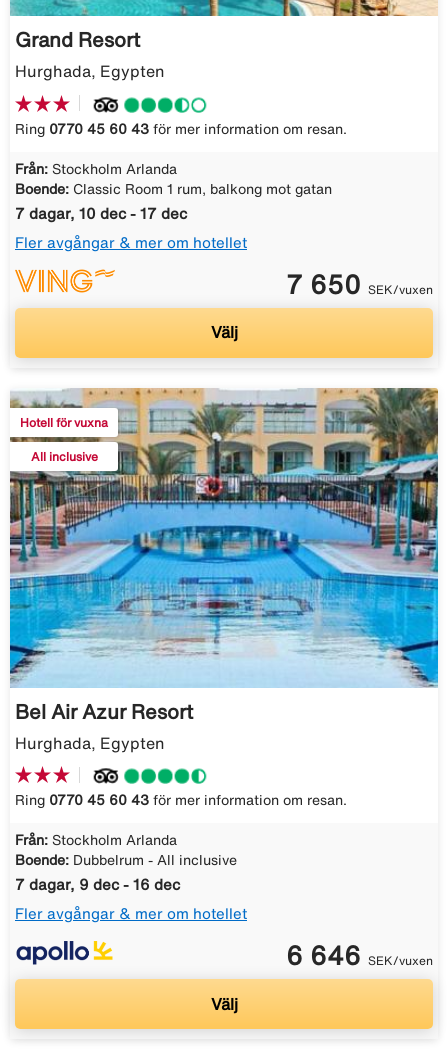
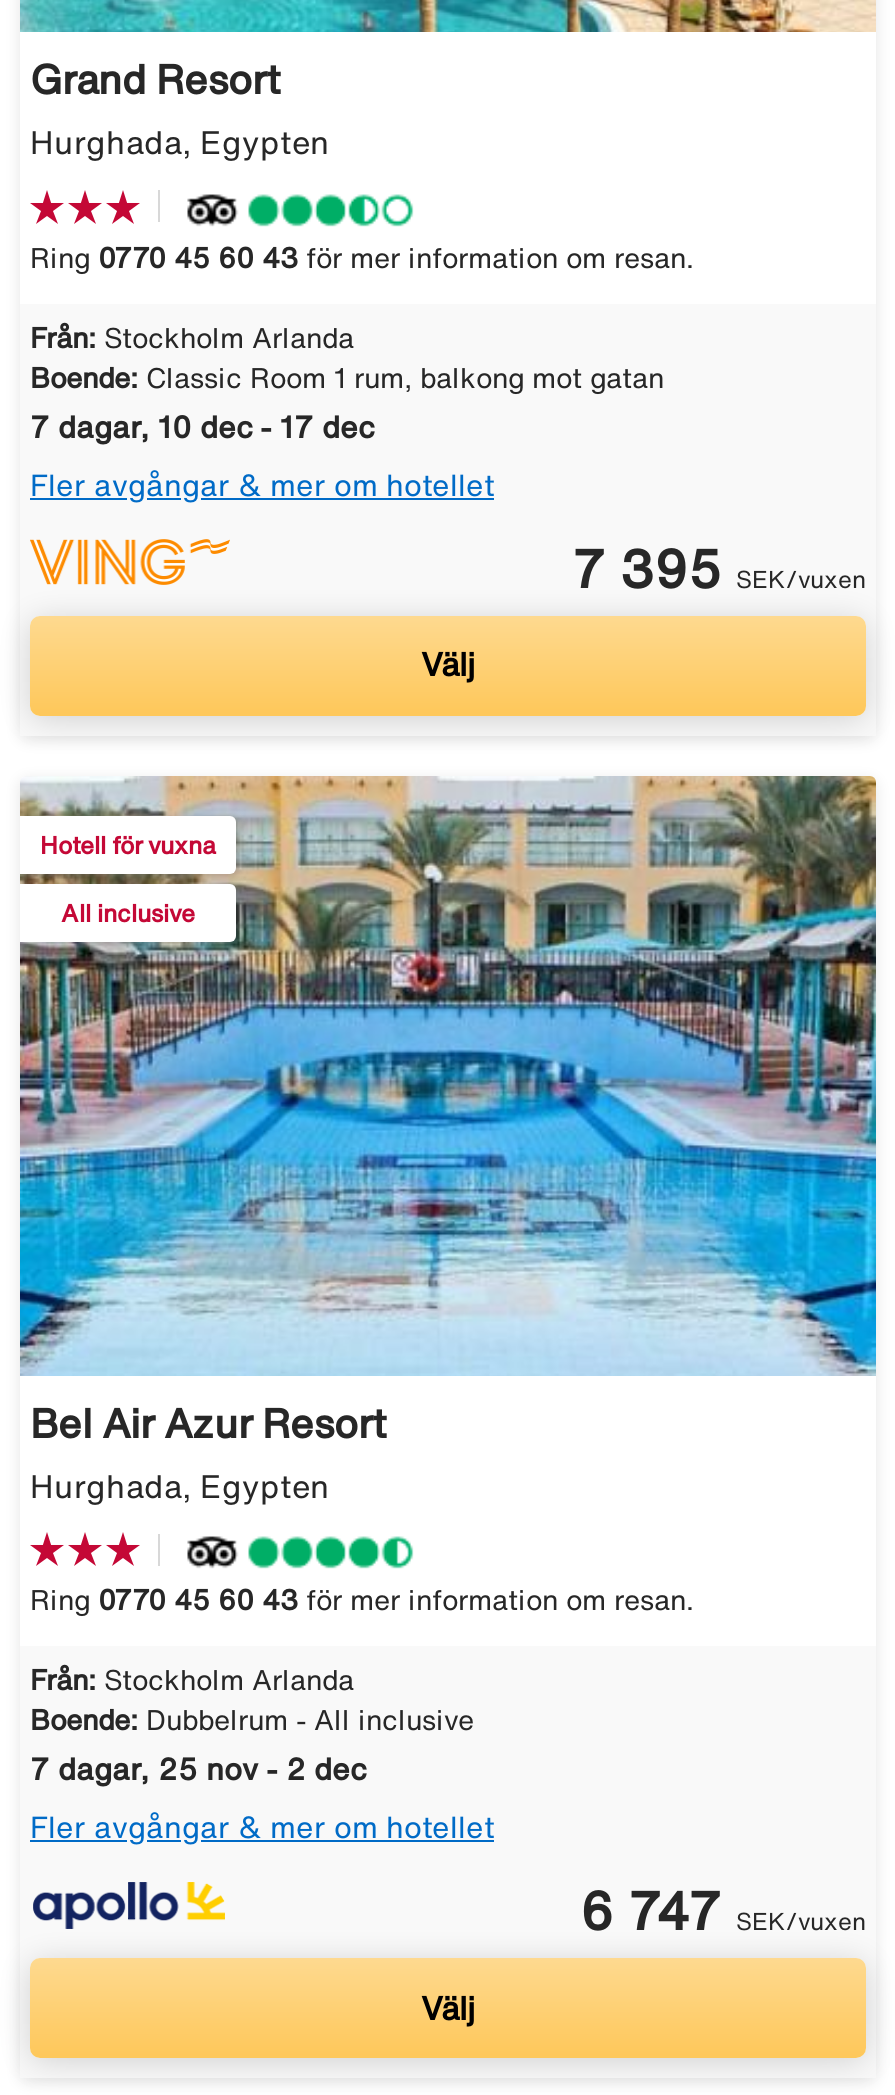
- 7 650 SEK/vuxen
+ 7 395 SEK/vuxen

- 7 dagar, 9 dec - 16 dec
+ 7 dagar, 25 nov - 2 dec

- 6 646 SEK/vuxen
+ 6 747 SEK/vuxen
